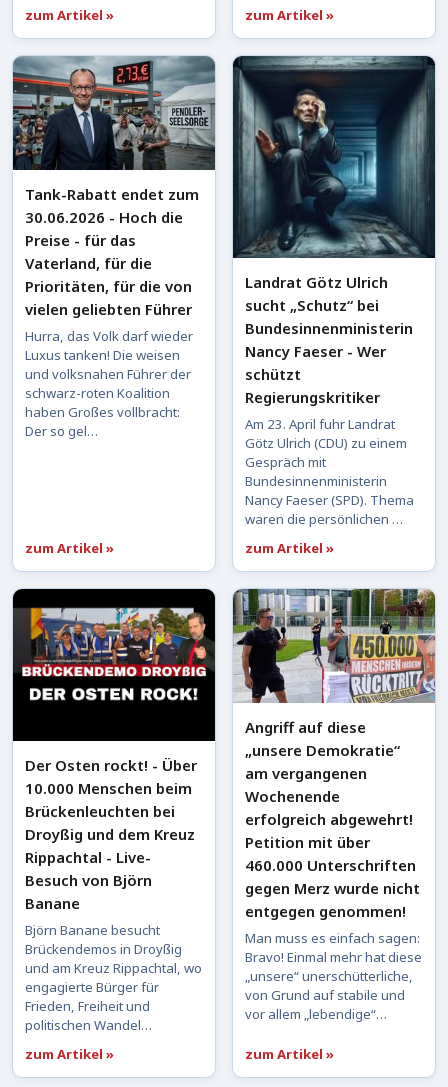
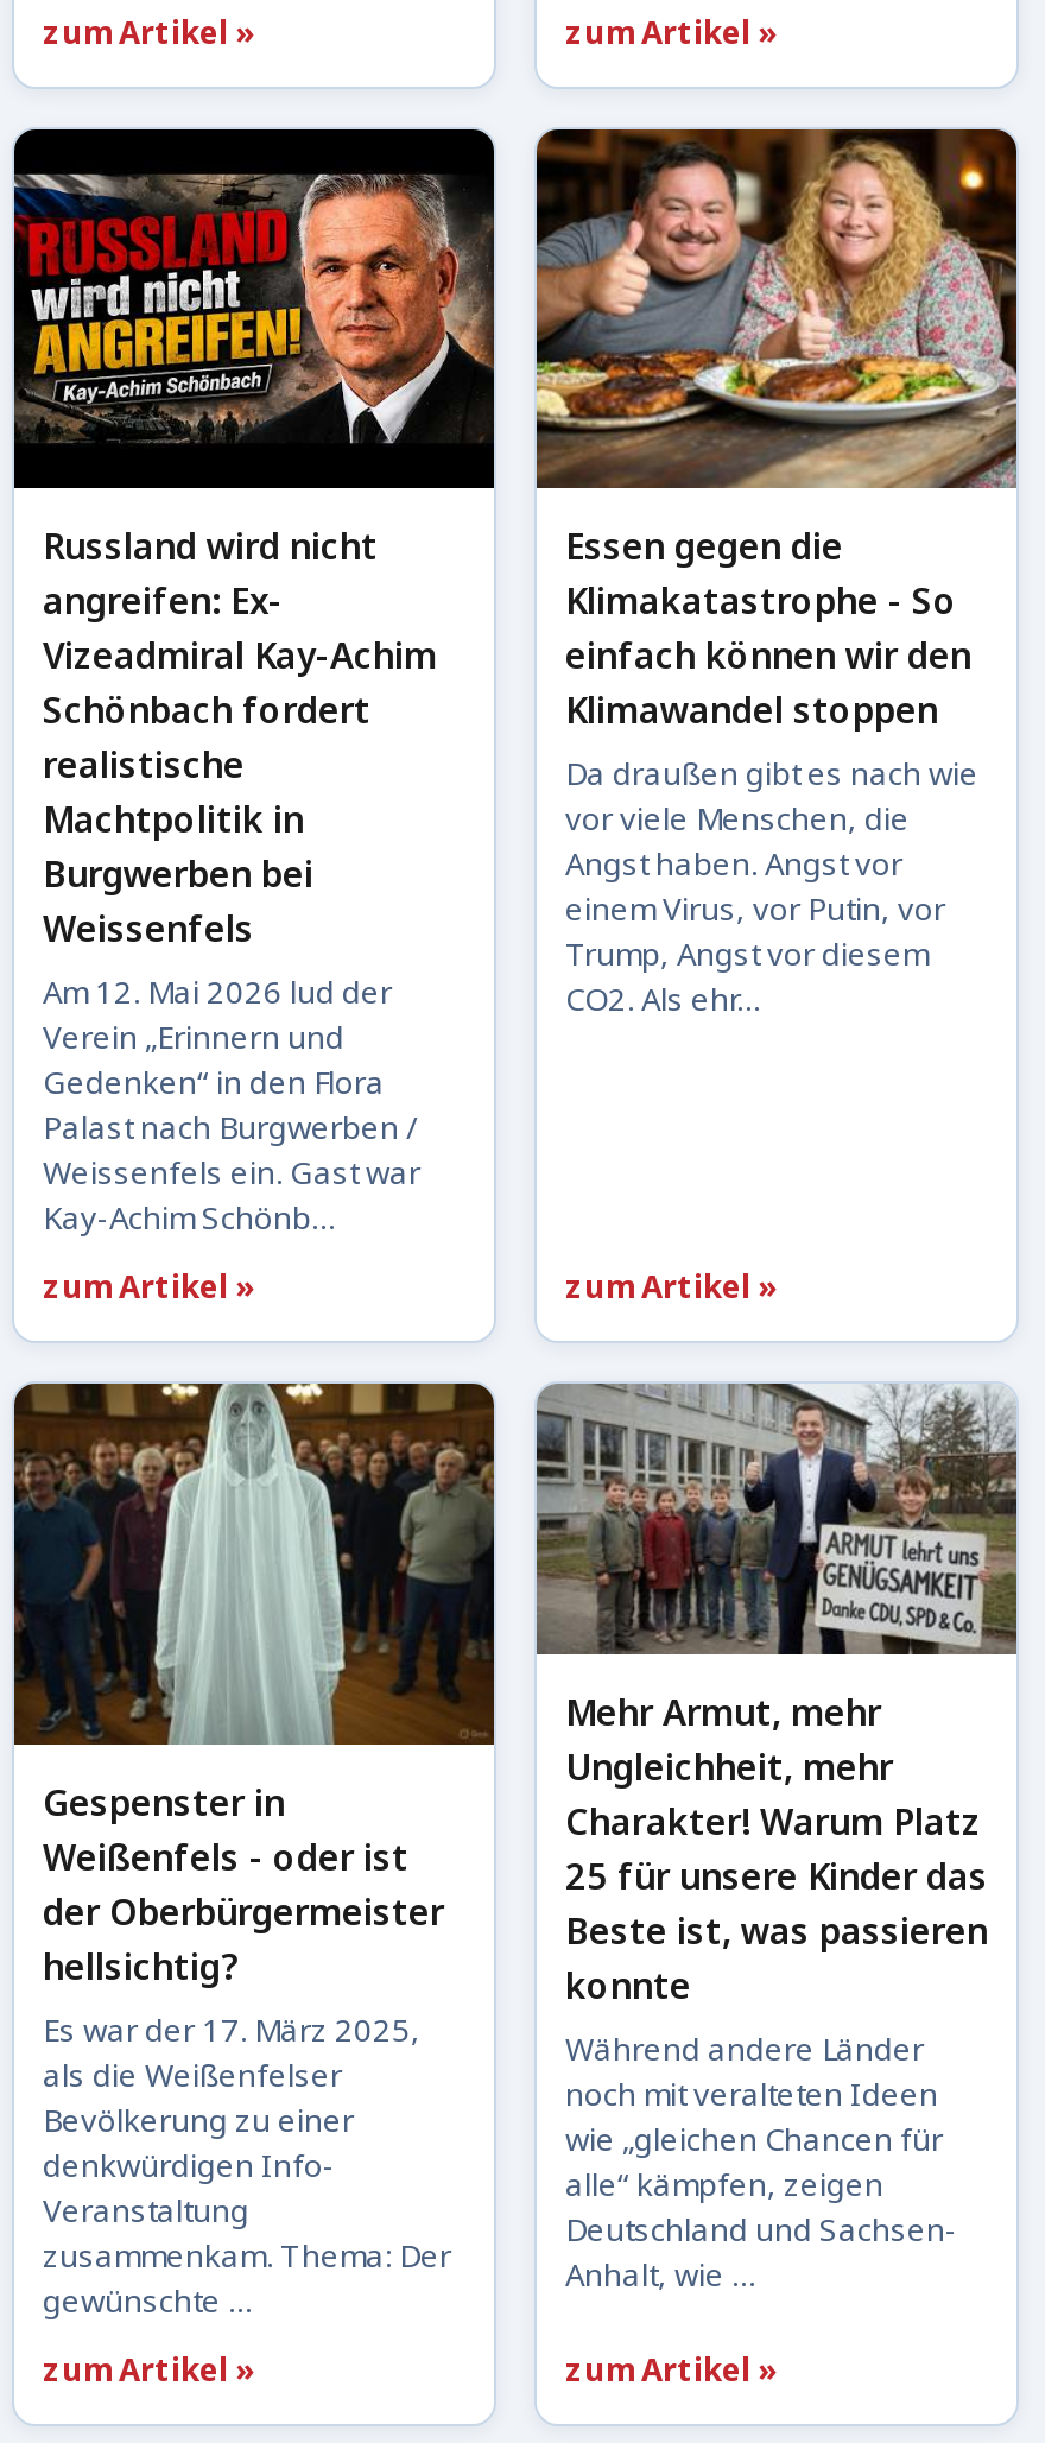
- [image]
- Tank-Rabatt endet zum
- 30.06.2026 - Hoch die
- Preise - für das
- Vaterland, für die
- Prioritäten, für die von
- vielen geliebten Führer
- Hurra, das Volk darf wieder
- Luxus tanken! Die weisen
- und volksnahen Führer der
- schwarz-roten Koalition
- haben Großes vollbracht:
- Der so gel…
+ [image]
+ Russland wird nicht
+ angreifen: Ex-
+ Vizeadmiral Kay-Achim
+ Schönbach fordert
+ realistische
+ Machtpolitik in
+ Burgwerben bei
+ Weissenfels
+ Am 12. Mai 2026 lud der
+ Verein „Erinnern und
+ Gedenken“ in den Flora
+ Palast nach Burgwerben /
+ Weissenfels ein. Gast war
+ Kay-Achim Schönb…

- [image]
- Landrat Götz Ulrich
- sucht „Schutz“ bei
- Bundesinnenministerin
- Nancy Faeser - Wer
- schützt
- Regierungskritiker
- Am 23. April fuhr Landrat
- Götz Ulrich (CDU) zu einem
- Gespräch mit
- Bundesinnenministerin
- Nancy Faeser (SPD). Thema
- waren die persönlichen …
+ [image]
+ Essen gegen die
+ Klimakatastrophe - So
+ einfach können wir den
+ Klimawandel stoppen
+ Da draußen gibt es nach wie
+ vor viele Menschen, die
+ Angst haben. Angst vor
+ einem Virus, vor Putin, vor
+ Trump, Angst vor diesem
+ CO2. Als ehr…

- [image]
- Der Osten rockt! - Über
- 10.000 Menschen beim
- Brückenleuchten bei
- Droyßig und dem Kreuz
- Rippachtal - Live-
- Besuch von Björn
- Banane
- Björn Banane besucht
- Brückendemos in Droyßig
- und am Kreuz Rippachtal, wo
- engagierte Bürger für
- Frieden, Freiheit und
- politischen Wandel…
+ [image]
+ Gespenster in
+ Weißenfels - oder ist
+ der Oberbürgermeister
+ hellsichtig?
+ Es war der 17. März 2025,
+ als die Weißenfelser
+ Bevölkerung zu einer
+ denkwürdigen Info-
+ Veranstaltung
+ zusammenkam. Thema: Der
+ gewünschte …

- [image]
- Angriff auf diese
- „unsere Demokratie“
- am vergangenen
- Wochenende
- erfolgreich abgewehrt!
- Petition mit über
- 460.000 Unterschriften
- gegen Merz wurde nicht
- entgegen genommen!
- Man muss es einfach sagen:
- Bravo! Einmal mehr hat diese
- „unsere“ unerschütterliche,
- von Grund auf stabile und
- vor allem „lebendige“…
+ [image]
+ Mehr Armut, mehr
+ Ungleichheit, mehr
+ Charakter! Warum Platz
+ 25 für unsere Kinder das
+ Beste ist, was passieren
+ konnte
+ Während andere Länder
+ noch mit veralteten Ideen
+ wie „gleichen Chancen für
+ alle“ kämpfen, zeigen
+ Deutschland und Sachsen-
+ Anhalt, wie …
